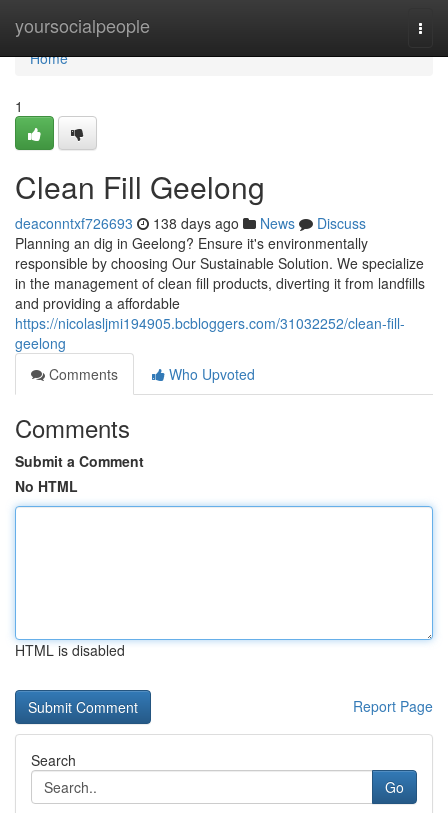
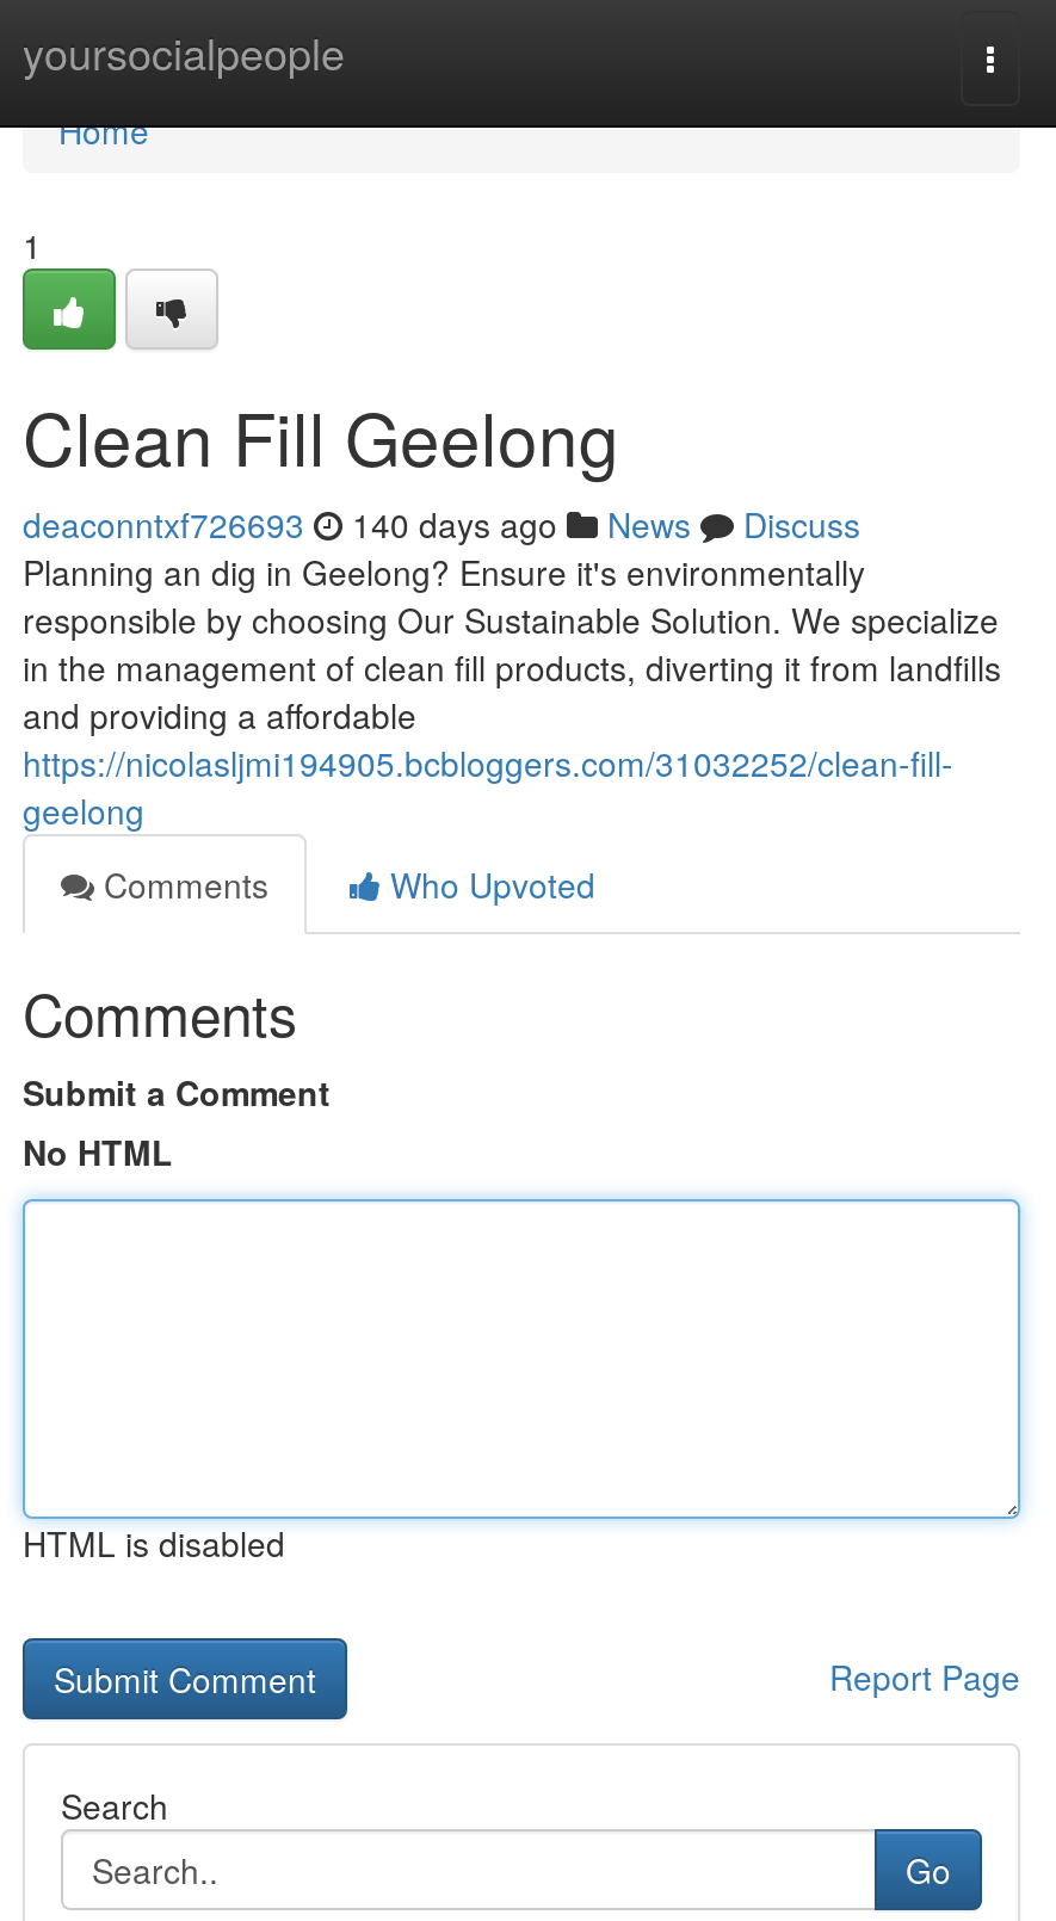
- deaconntxf726693 138 days ago News Discuss
+ deaconntxf726693 140 days ago News Discuss
